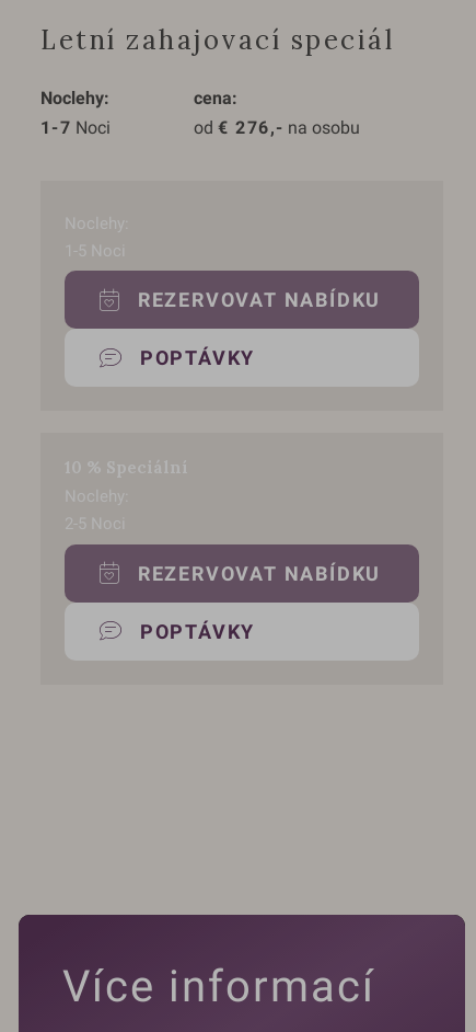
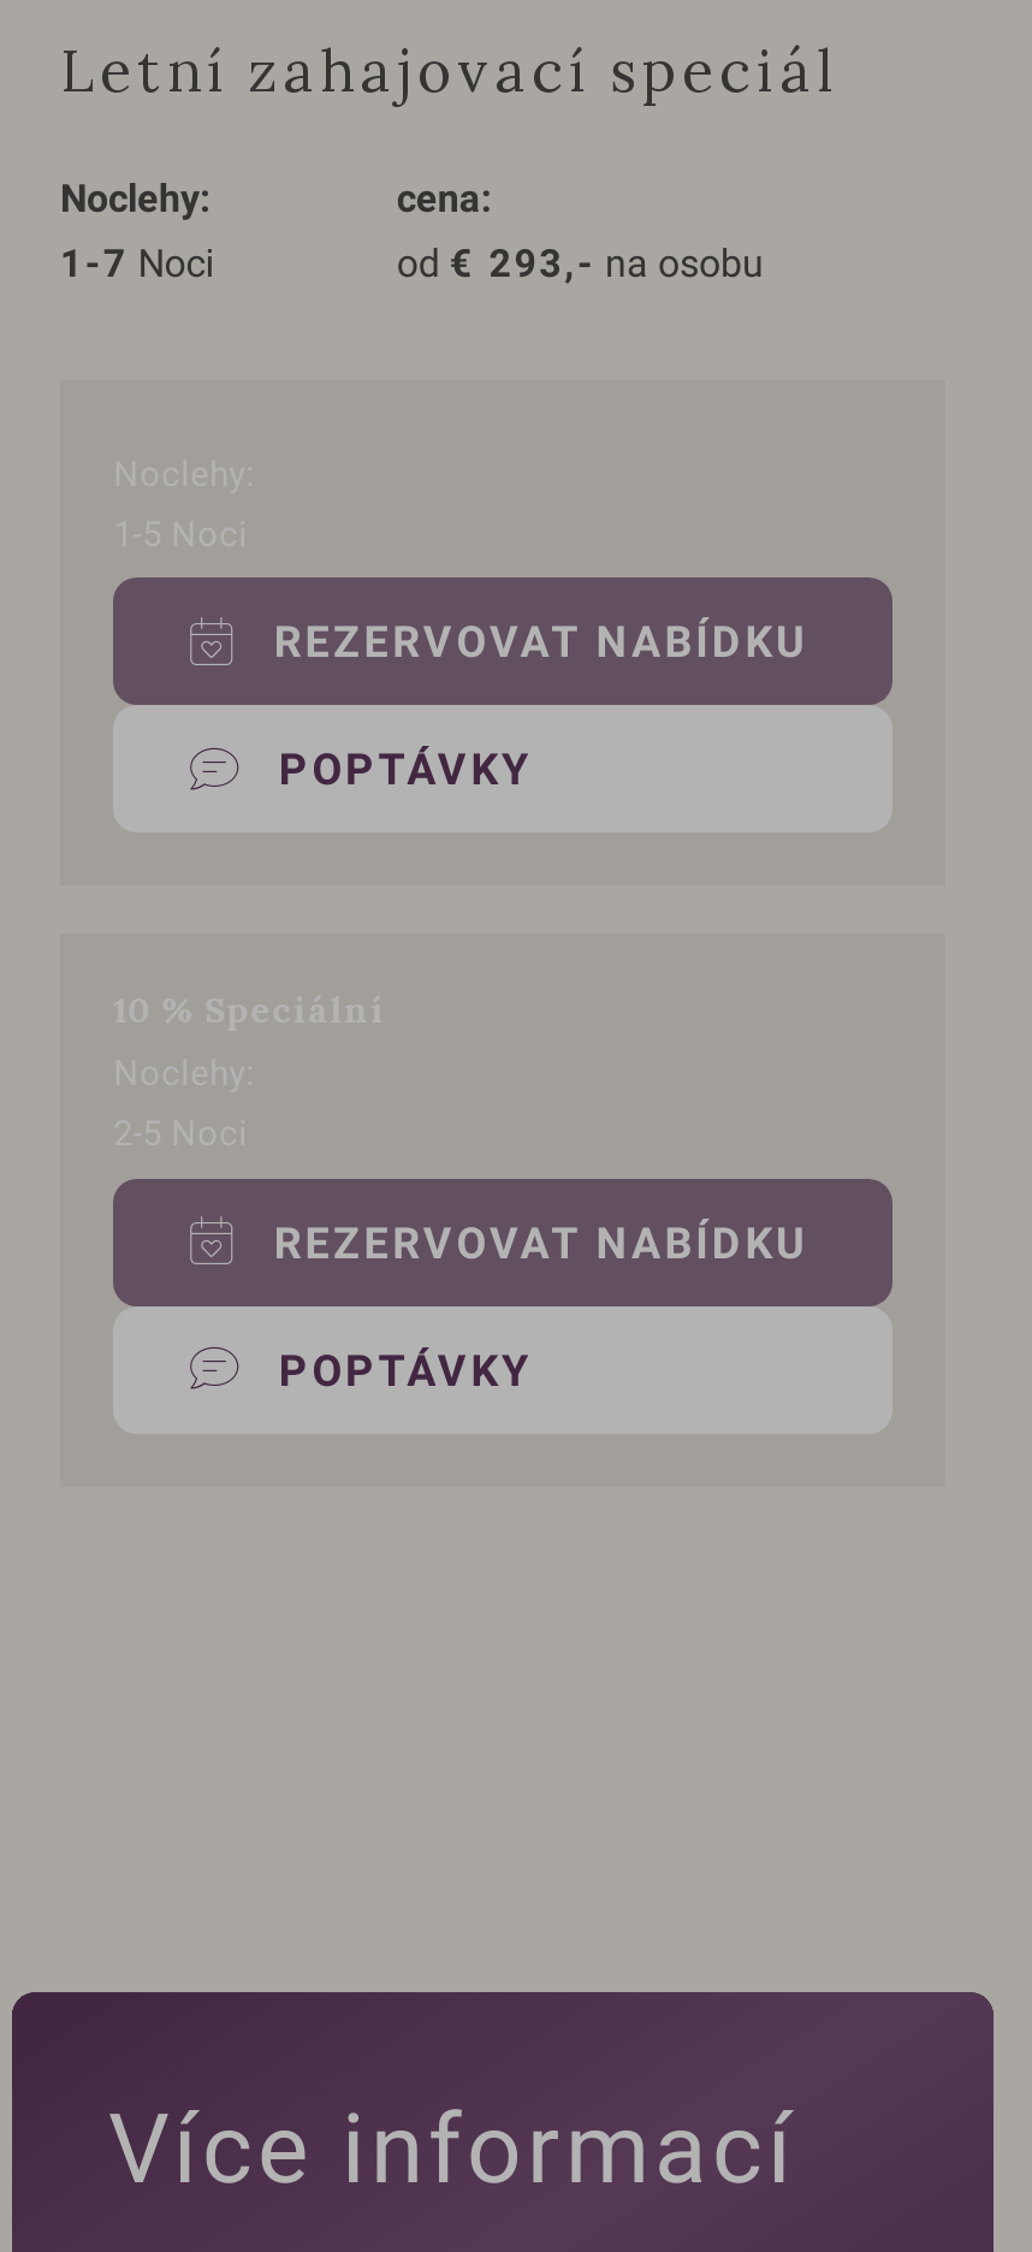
- od € 276,- na osobu
+ od € 293,- na osobu
